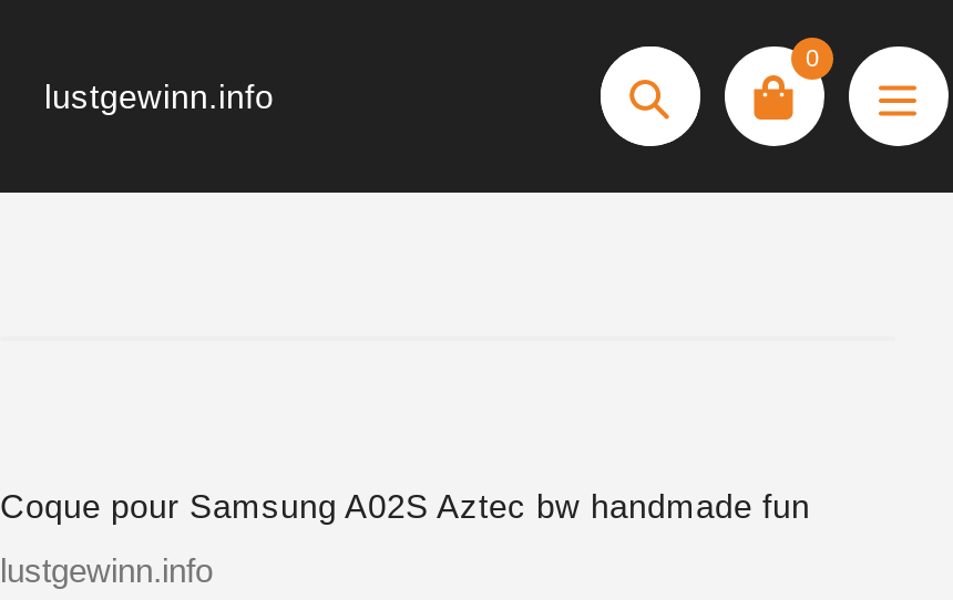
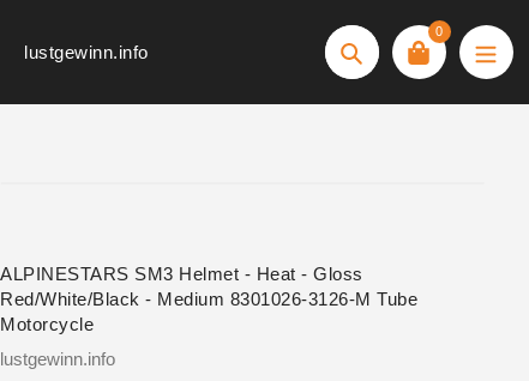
- Coque pour Samsung A02S Aztec bw handmade fun
+ ALPINESTARS SM3 Helmet - Heat - Gloss
+ Red/White/Black - Medium 8301026-3126-M Tube
+ Motorcycle
